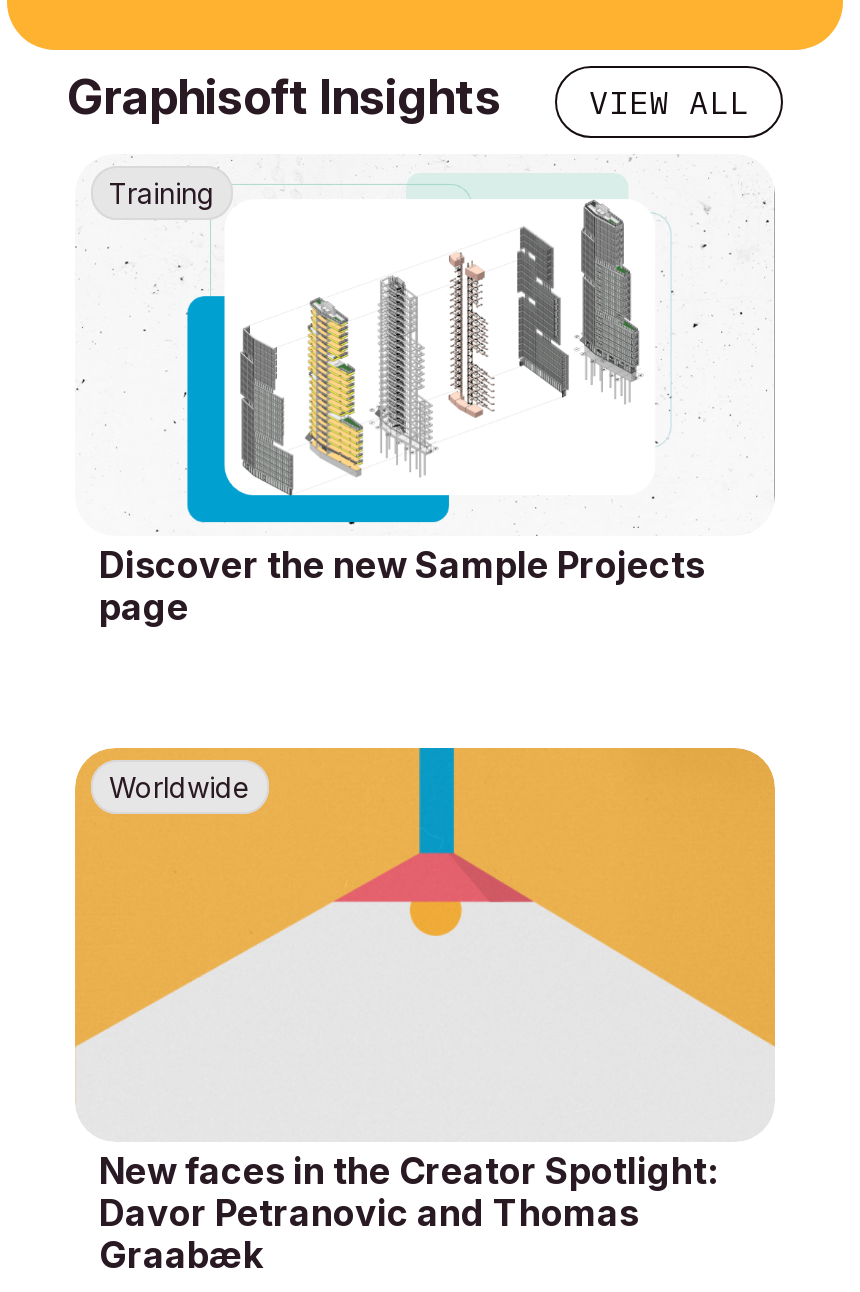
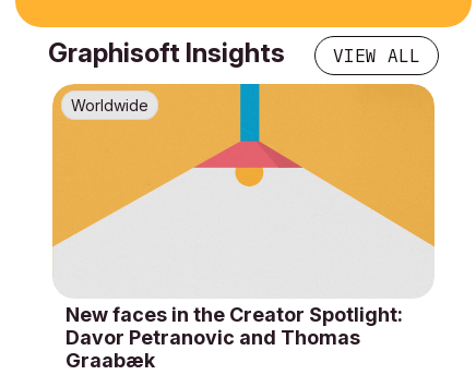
- [image]
- Training

- Discover the new Sample Projects
- page
